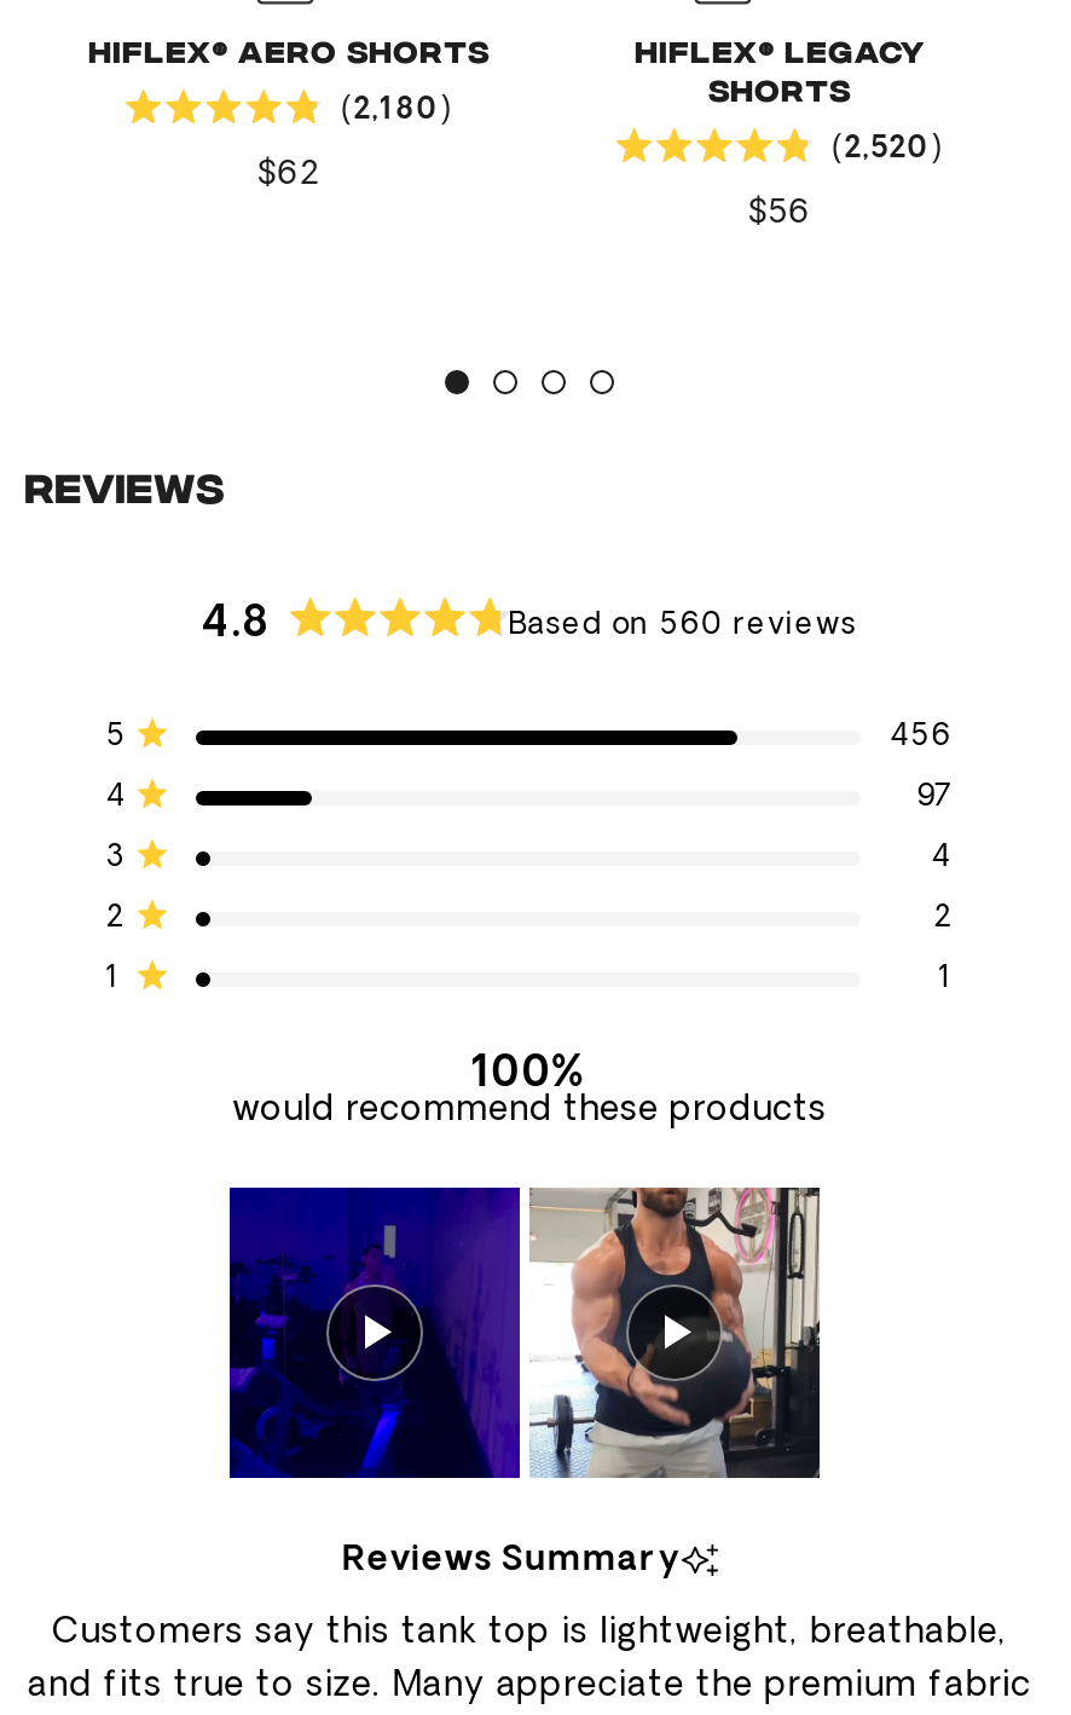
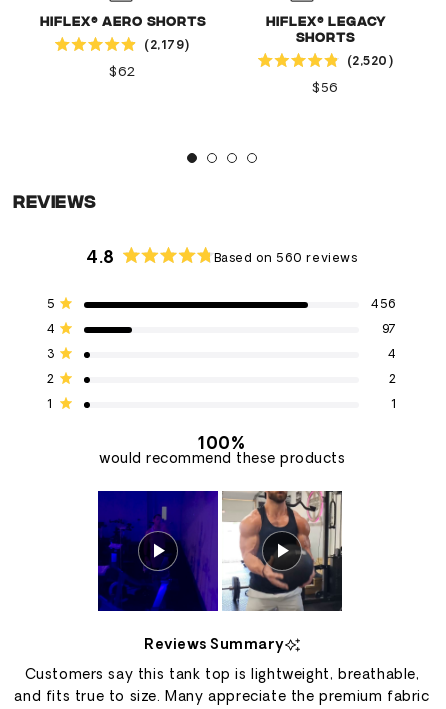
- 2,180
+ 2,179
